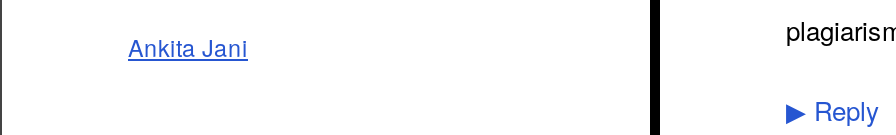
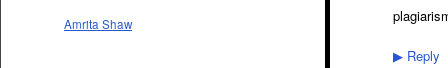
- Ankita Jani
+ Amrita Shaw
